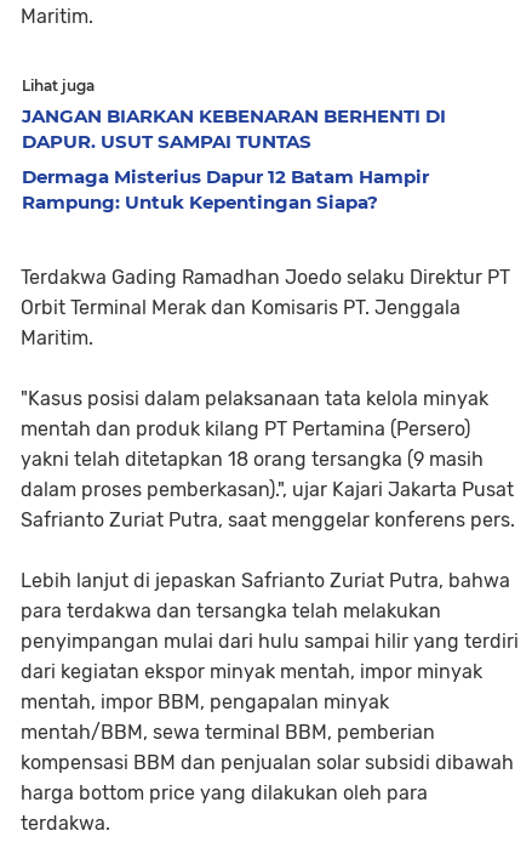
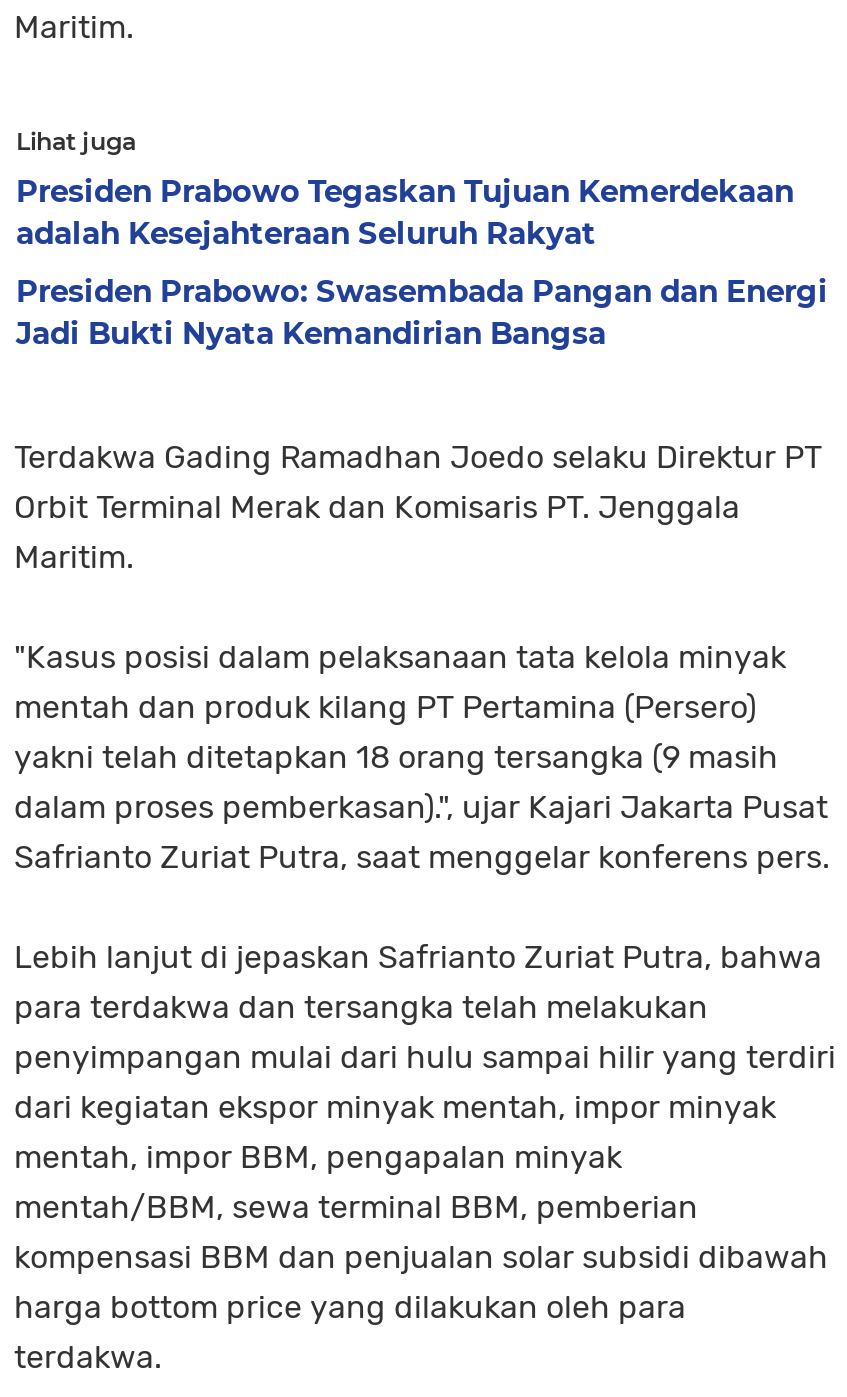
- JANGAN BIARKAN KEBENARAN BERHENTI DI
- DAPUR. USUT SAMPAI TUNTAS
+ Presiden Prabowo Tegaskan Tujuan Kemerdekaan
+ adalah Kesejahteraan Seluruh Rakyat

- Dermaga Misterius Dapur 12 Batam Hampir
- Rampung: Untuk Kepentingan Siapa?
+ Presiden Prabowo: Swasembada Pangan dan Energi
+ Jadi Bukti Nyata Kemandirian Bangsa
